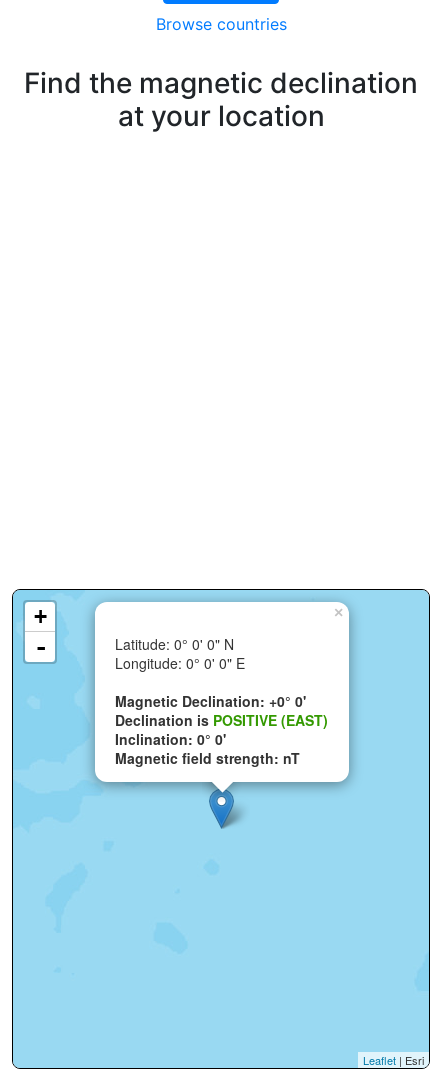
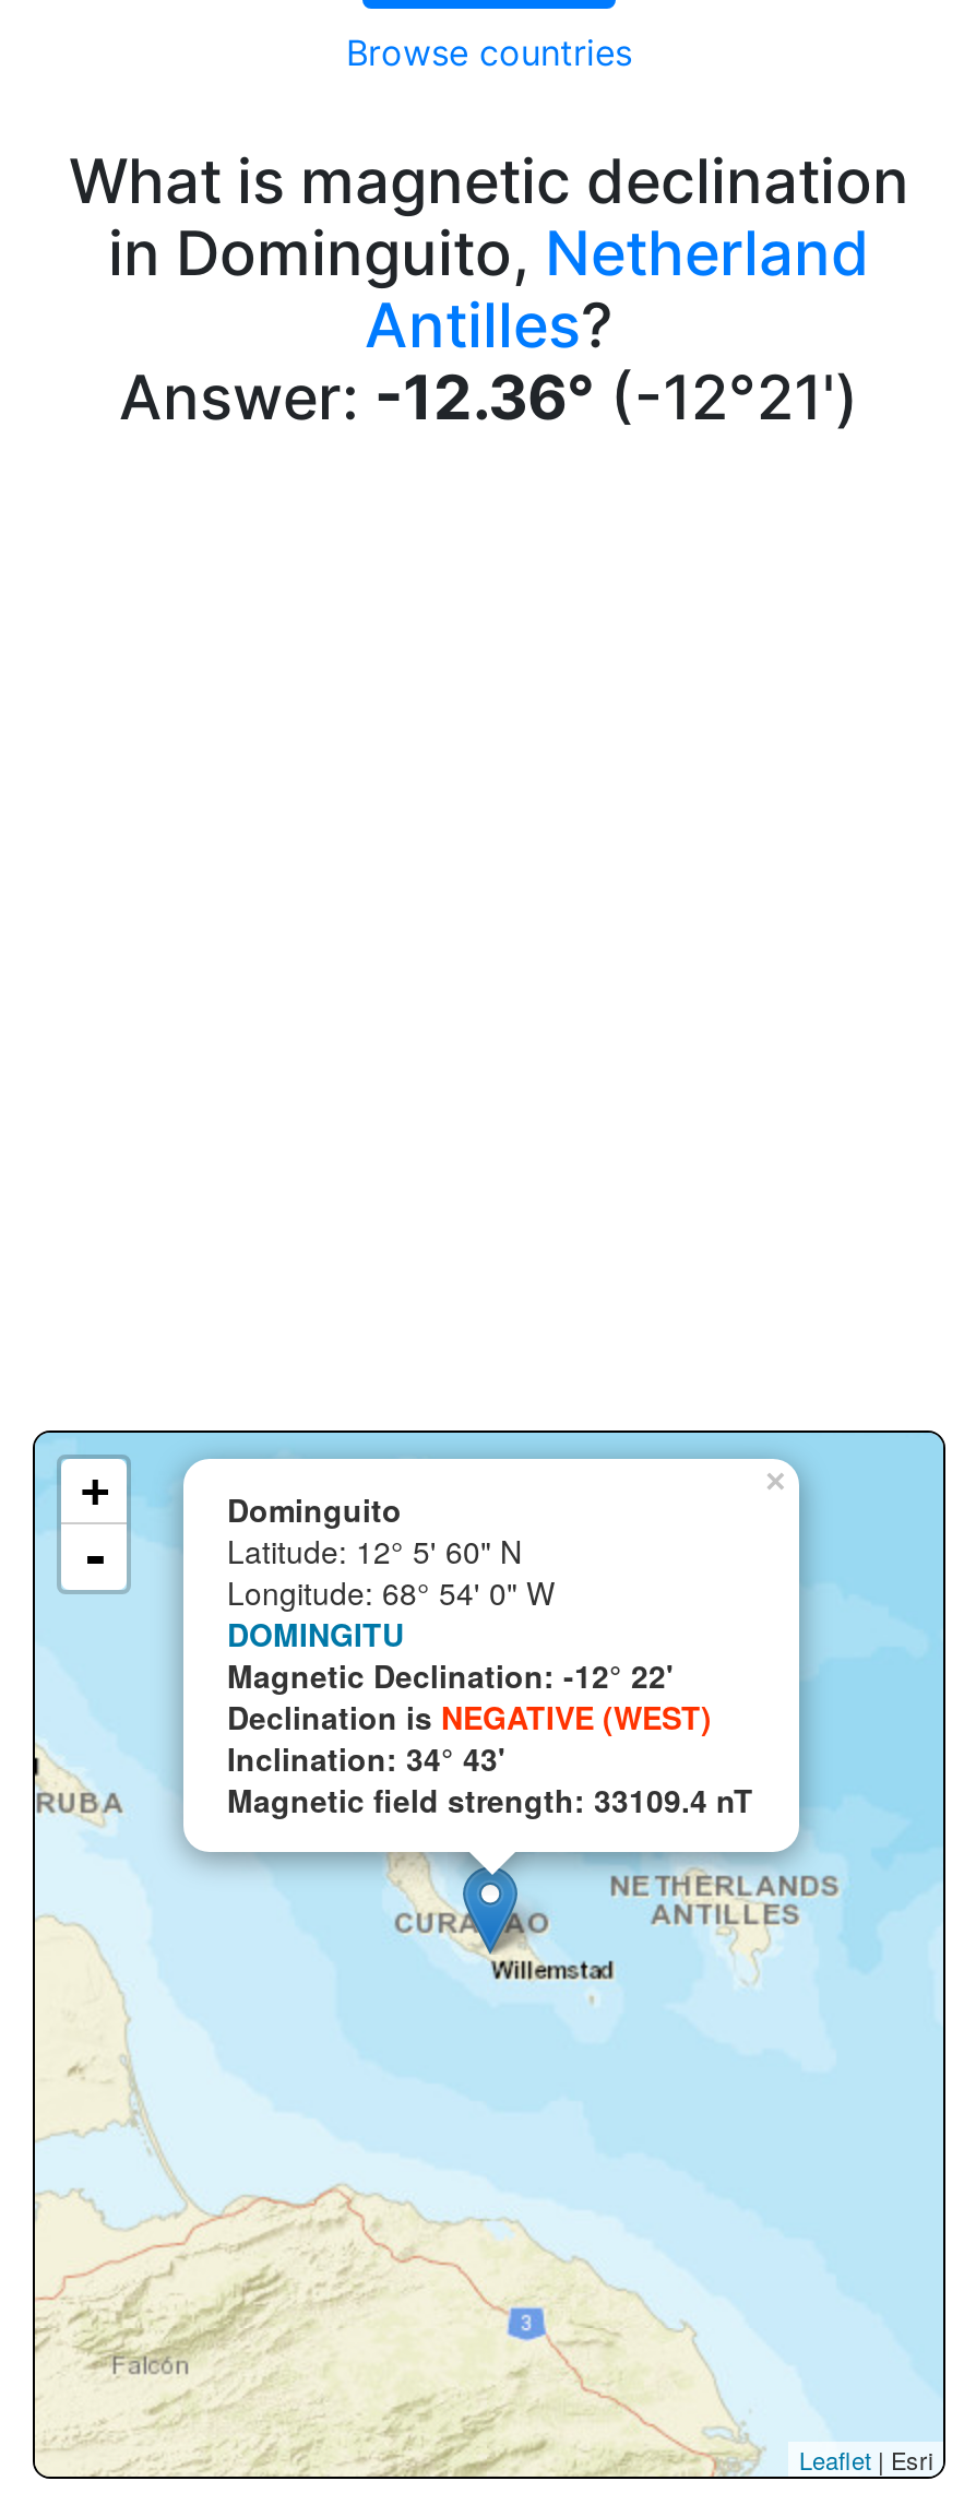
- Find the magnetic declination
- at your location
+ What is magnetic declination
+ in Dominguito, Netherland
+ Antilles?
+ Answer: -12.36° (-12°21')

- [image]
- Latitude: 0° 0' 0" N
- Longitude: 0° 0' 0" E
- Magnetic Declination: +0° 0'
- Declination is POSITIVE (EAST)
- Inclination: 0° 0'
- Magnetic field strength: nT
+ [image]
+ Dominguito
+ Latitude: 12° 5' 60" N
+ Longitude: 68° 54' 0" W
+ DOMINGITU
+ Magnetic Declination: -12° 22'
+ Declination is NEGATIVE (WEST)
+ Inclination: 34° 43'
+ Magnetic field strength: 33109.4 nT
